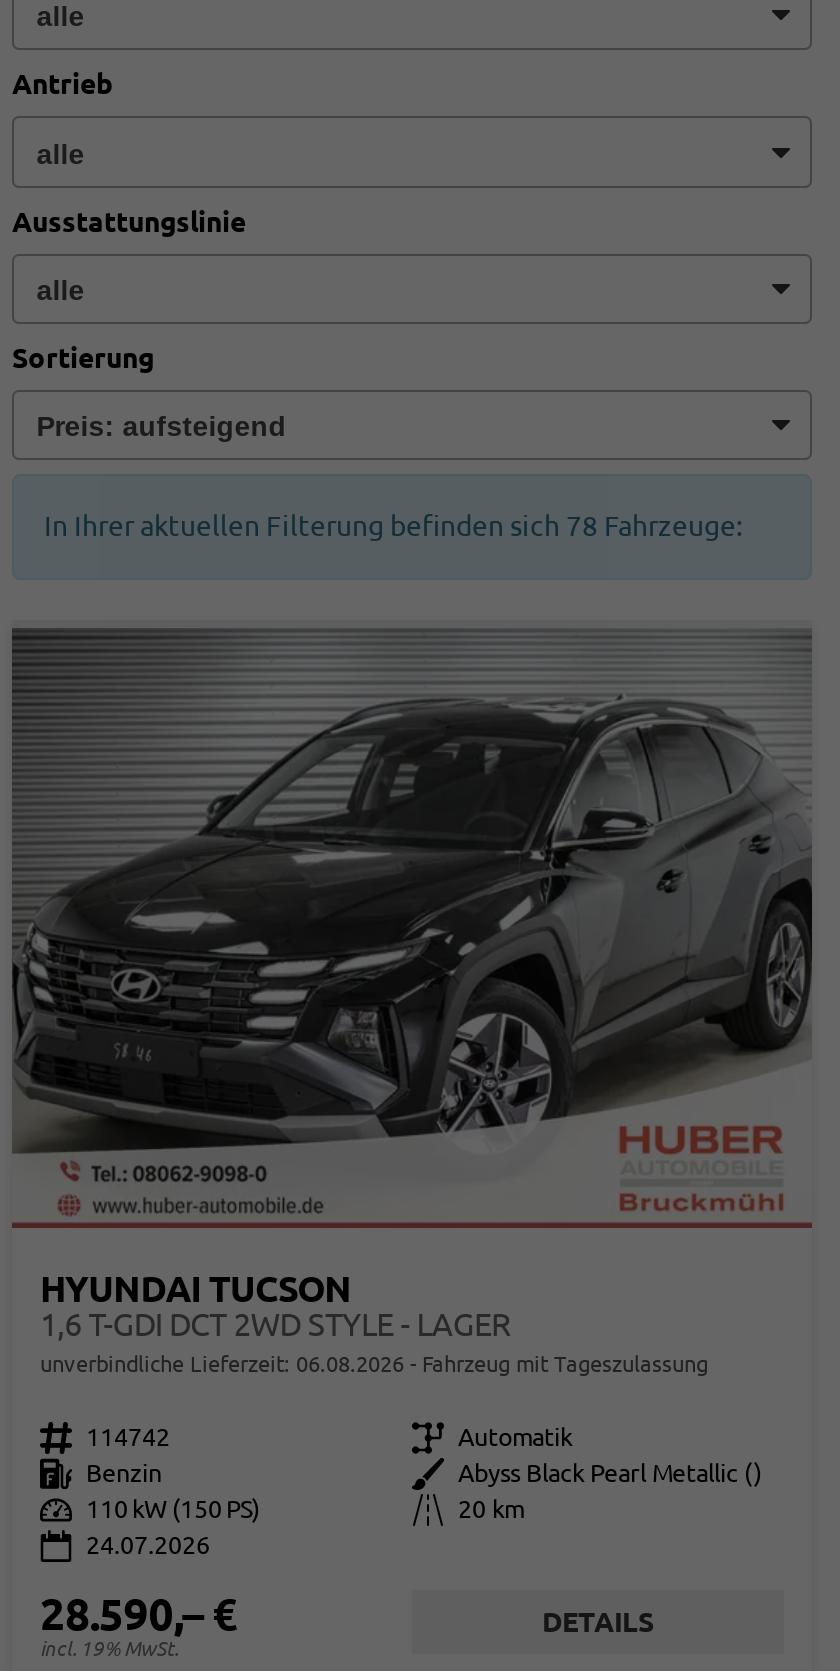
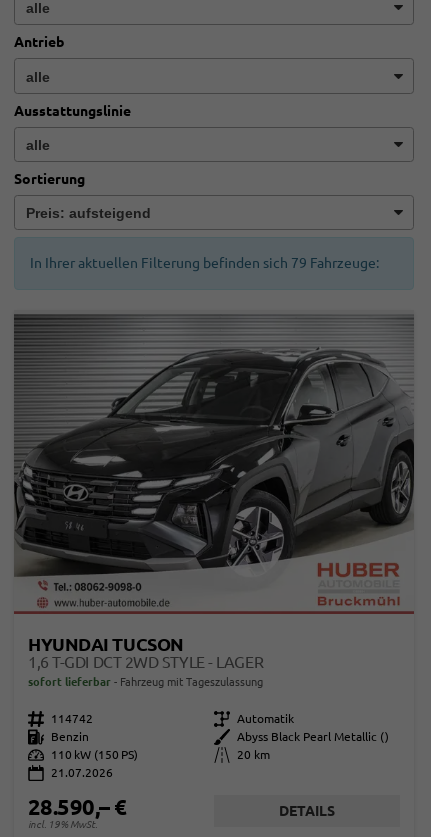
- In Ihrer aktuellen Filterung befinden sich 78 Fahrzeuge:
+ In Ihrer aktuellen Filterung befinden sich 79 Fahrzeuge:

- unverbindliche Lieferzeit: 06.08.2026 Fahrzeug mit Tageszulassung
+ sofort lieferbar Fahrzeug mit Tageszulassung

- 24.07.2026
+ 21.07.2026
